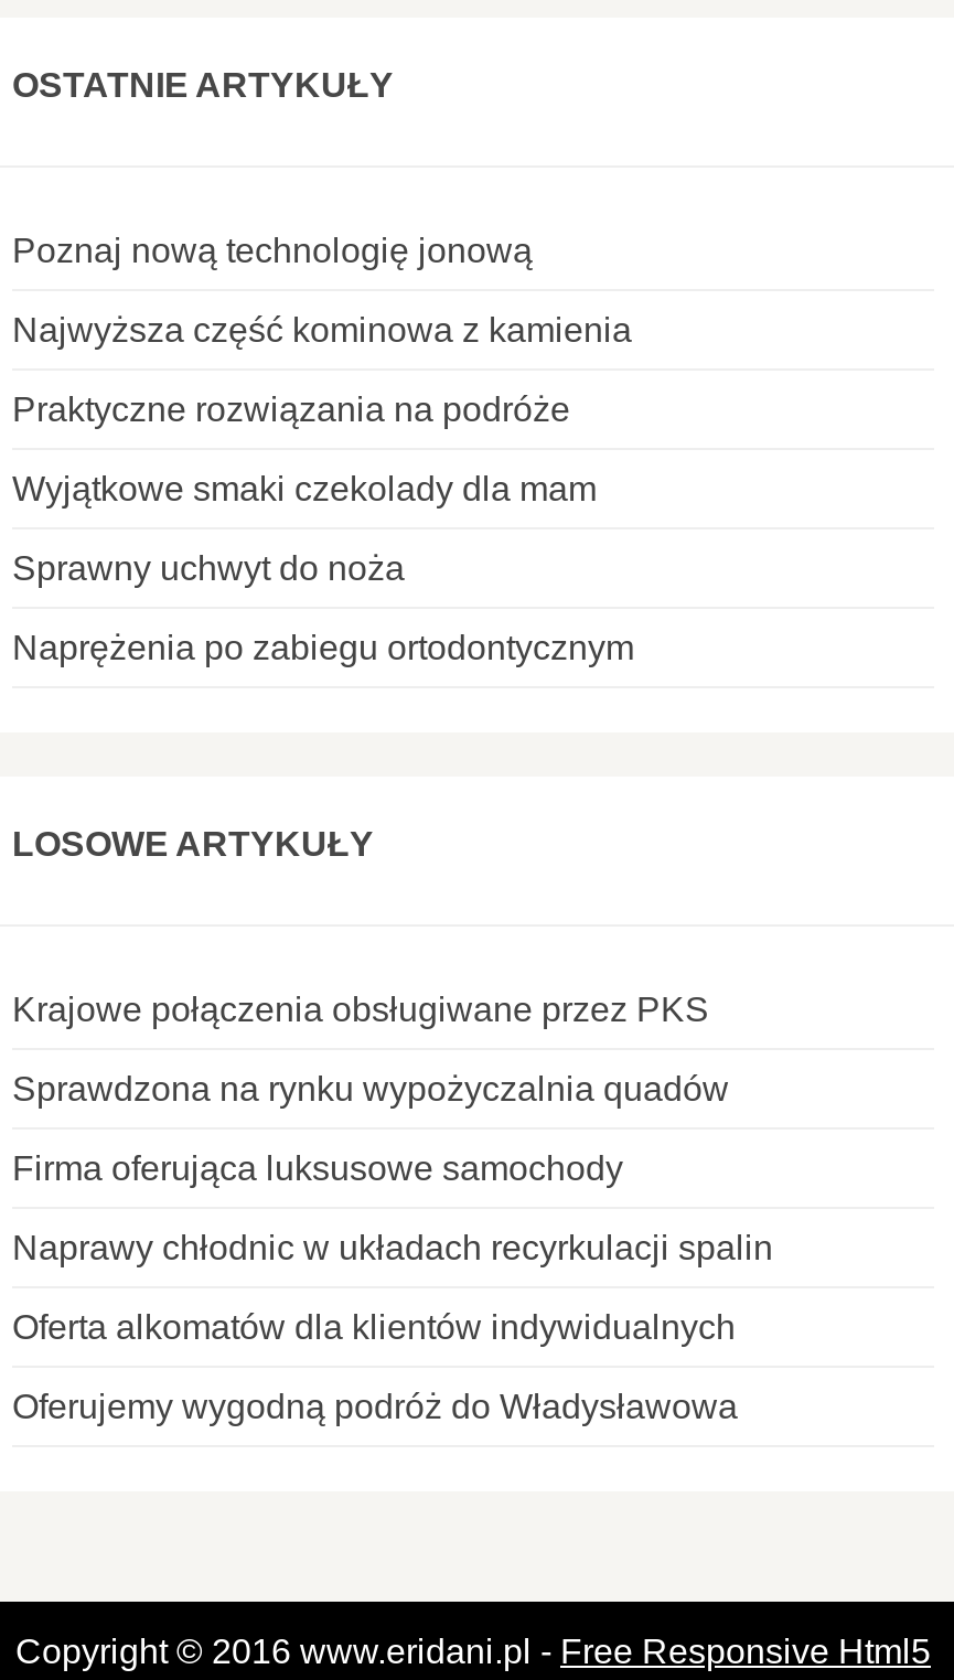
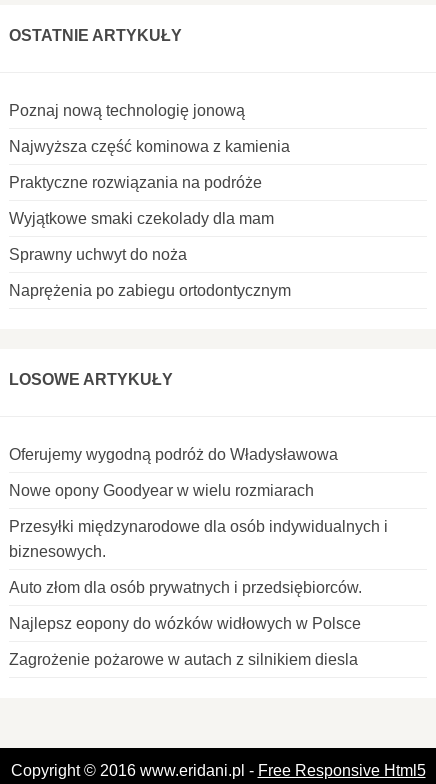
- Krajowe połączenia obsługiwane przez PKS
- Sprawdzona na rynku wypożyczalnia quadów
- Firma oferująca luksusowe samochody
- Naprawy chłodnic w układach recyrkulacji spalin
- Oferta alkomatów dla klientów indywidualnych

moved up: Oferujemy wygodną podróż do Władysławowa

+ Nowe opony Goodyear w wielu rozmiarach
+ Przesyłki międzynarodowe dla osób indywidualnych i
+ biznesowych.
+ Auto złom dla osób prywatnych i przedsiębiorców.
+ Najlepsz eopony do wózków widłowych w Polsce
+ Zagrożenie pożarowe w autach z silnikiem diesla
